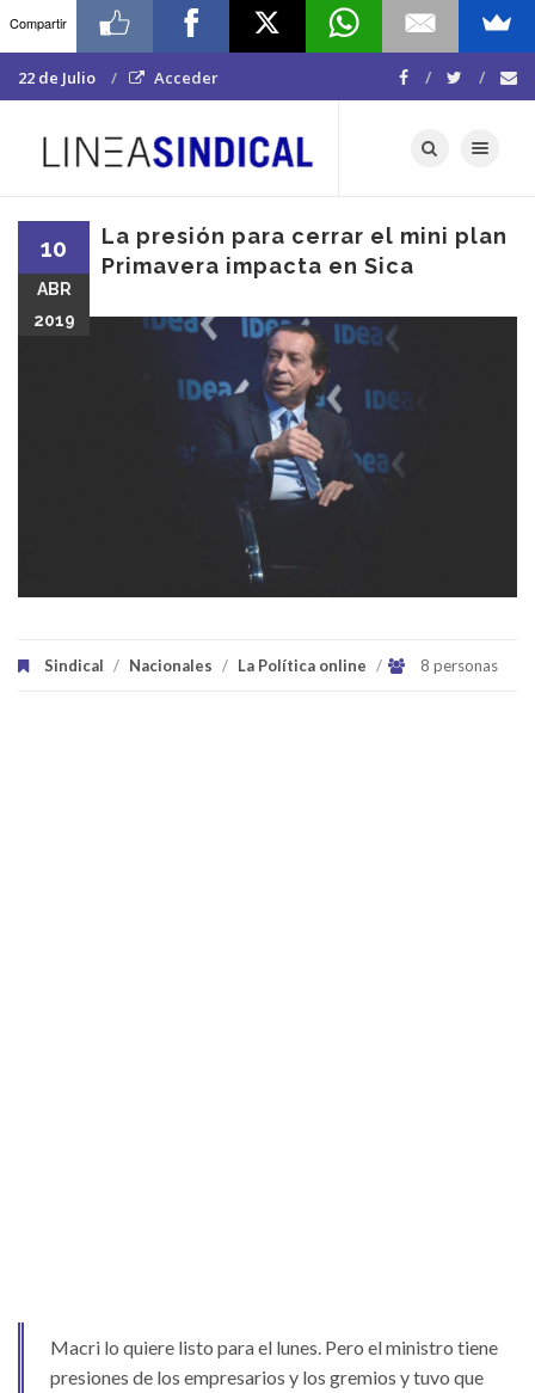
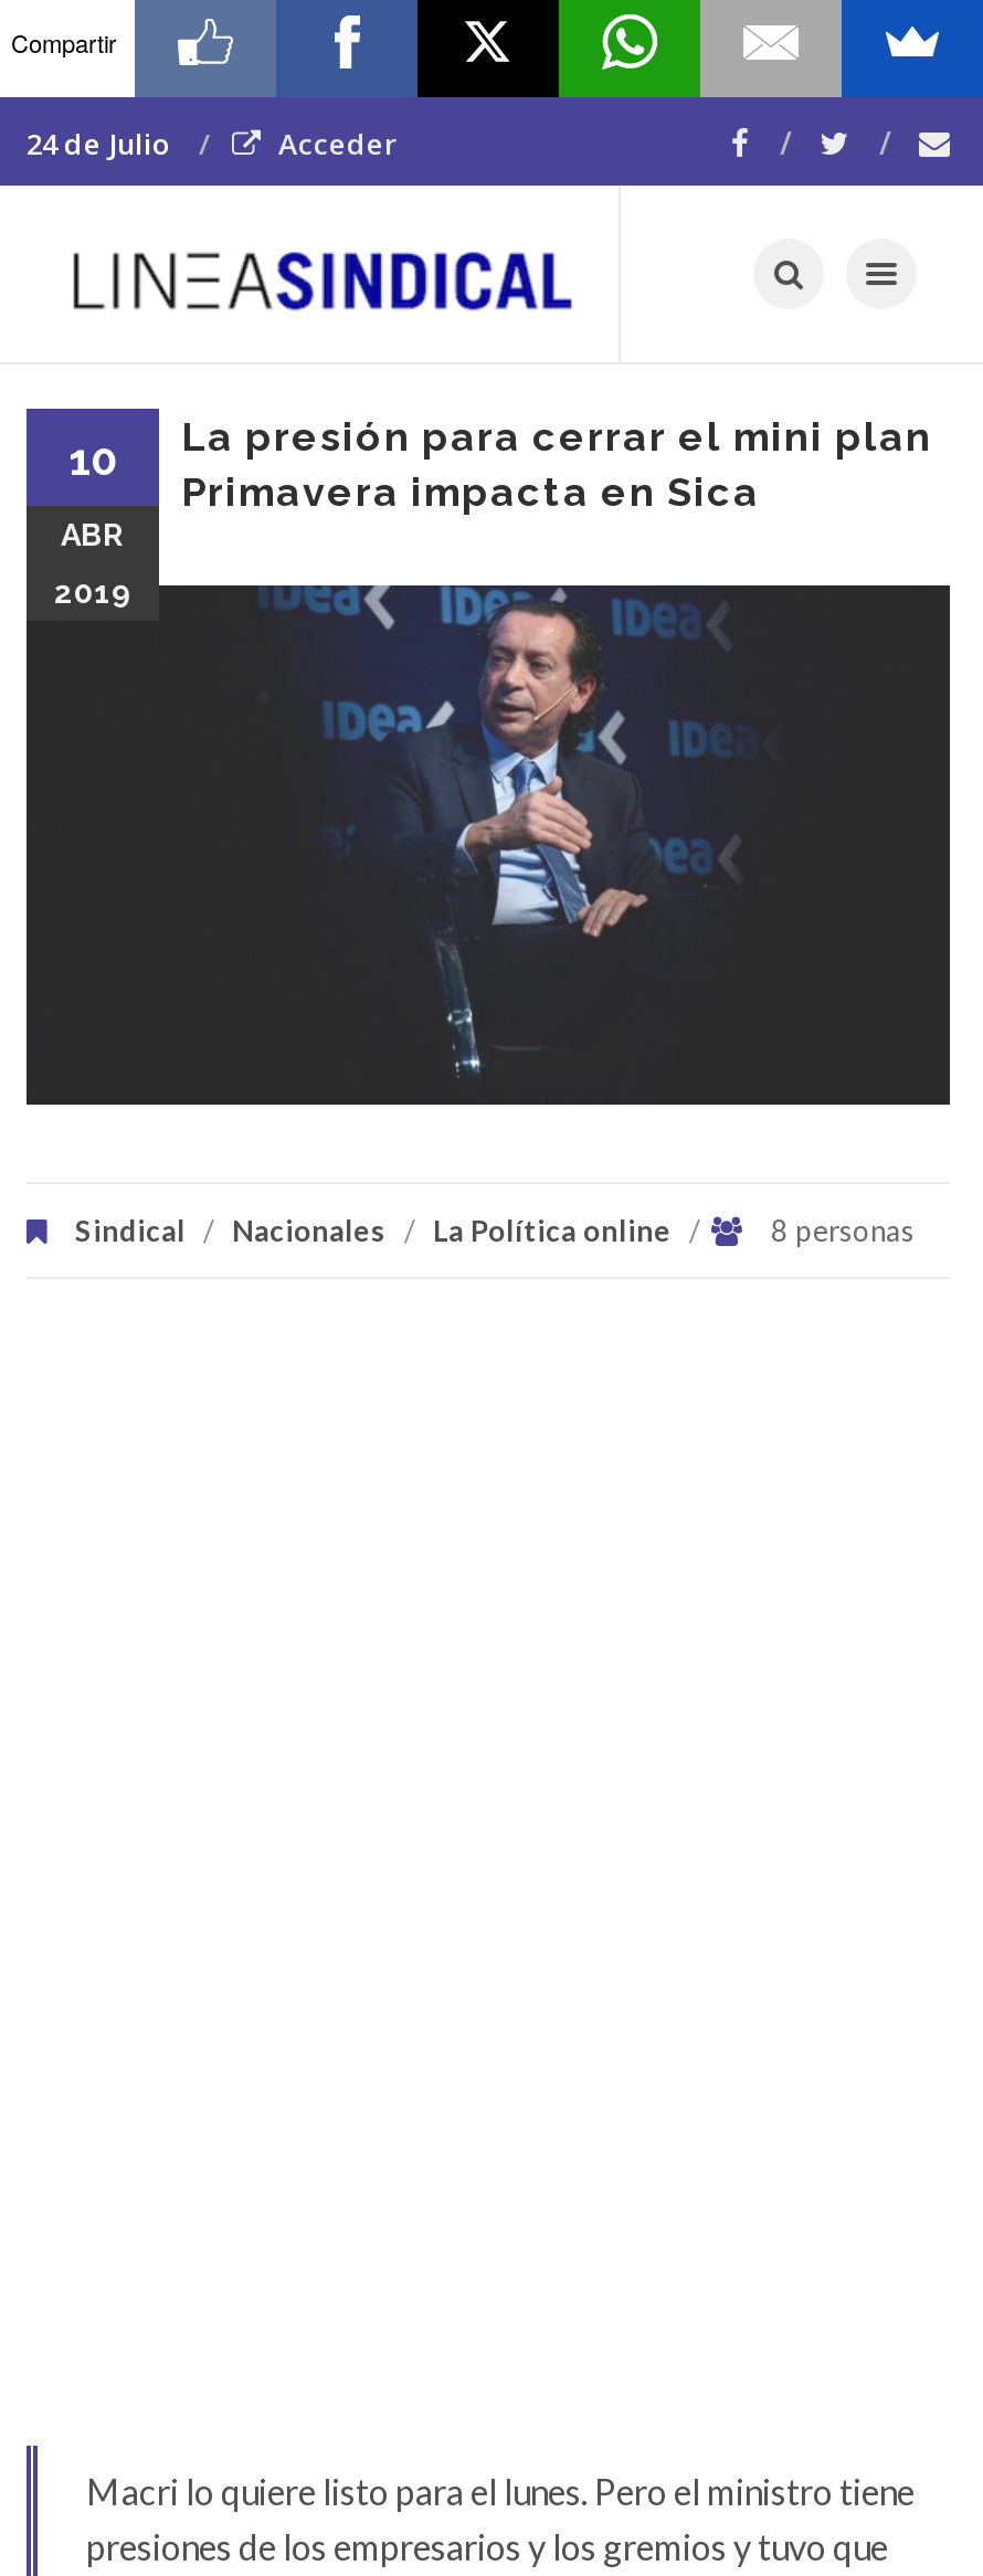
- 22 de Julio
+ 24 de Julio
